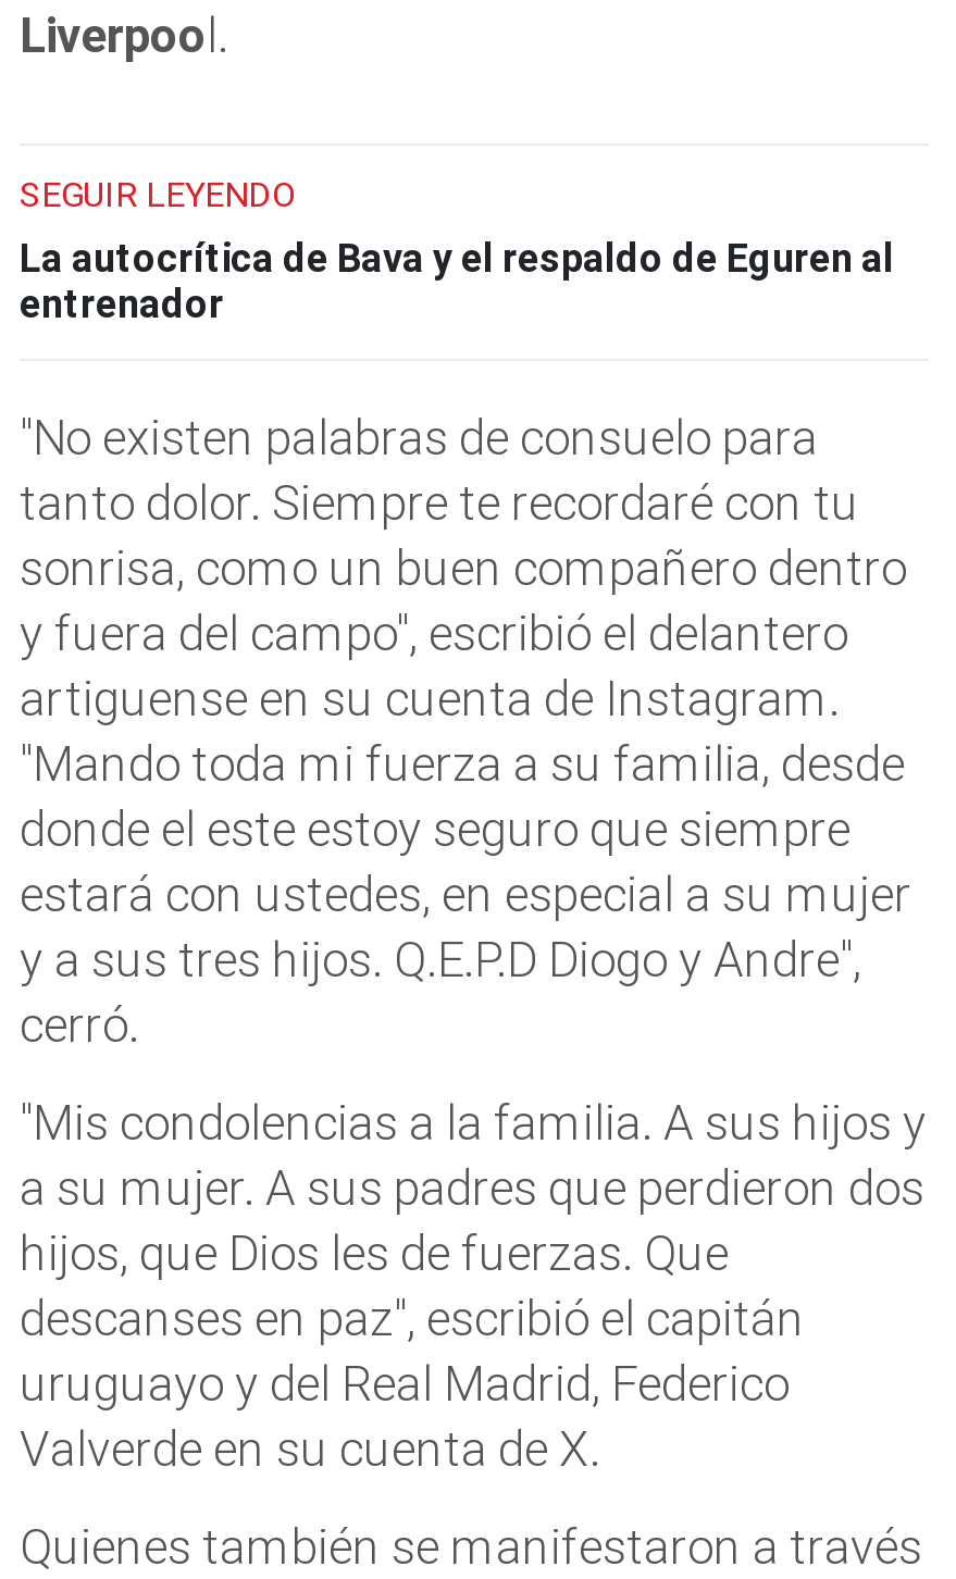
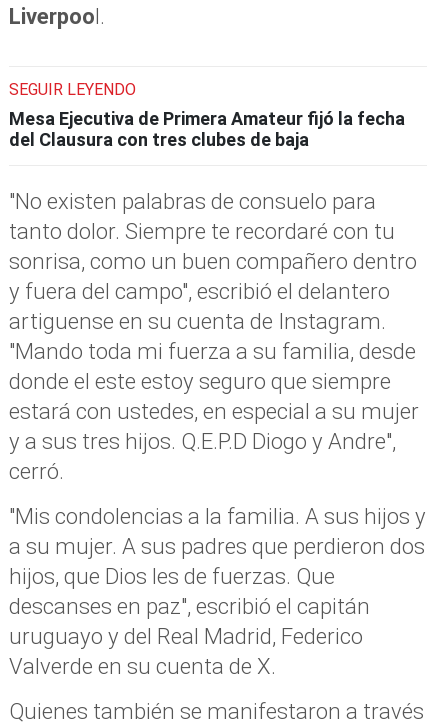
- La autocrítica de Bava y el respaldo de Eguren al
- entrenador
+ Mesa Ejecutiva de Primera Amateur fijó la fecha
+ del Clausura con tres clubes de baja
